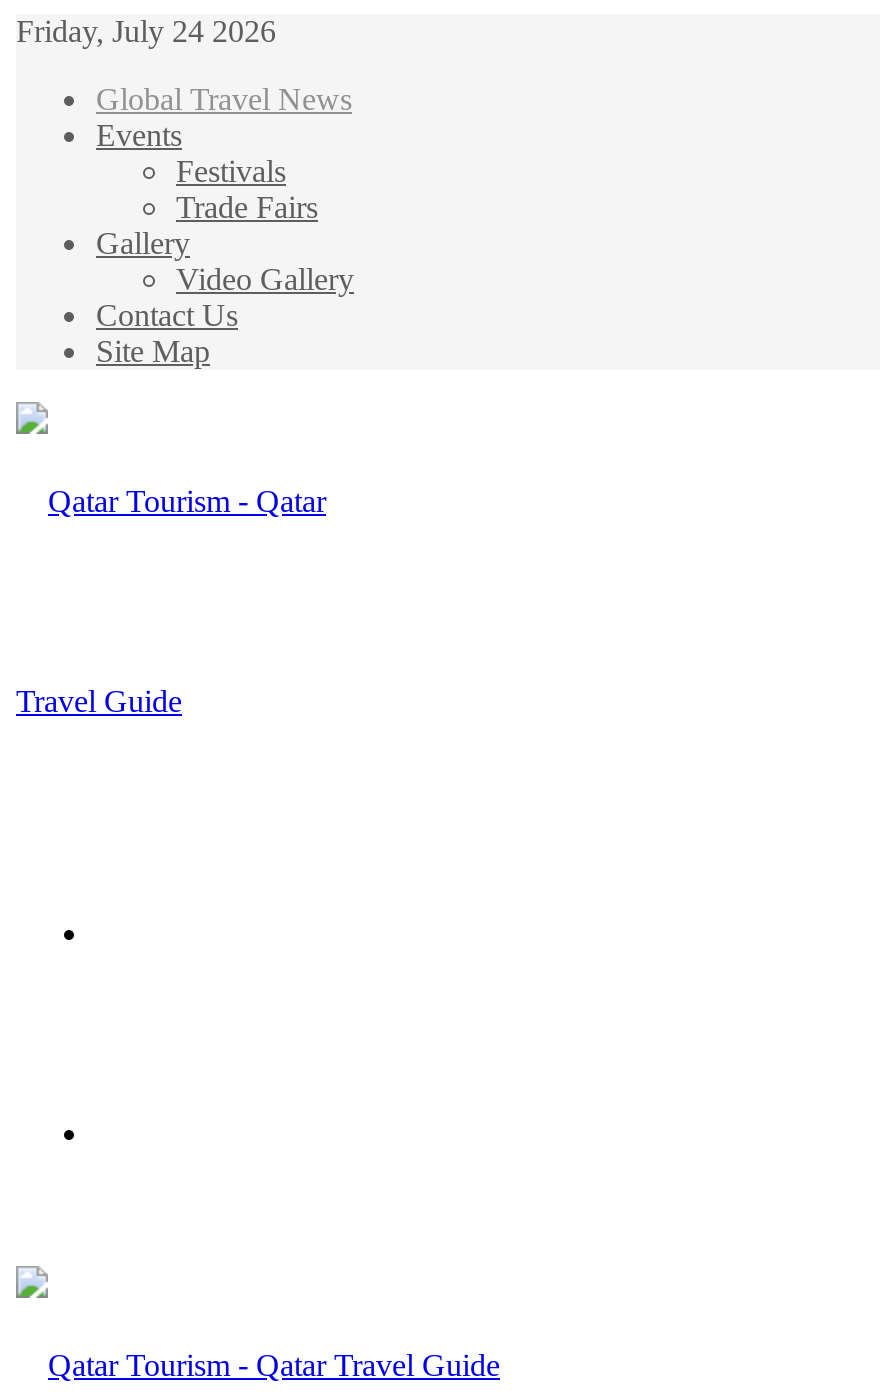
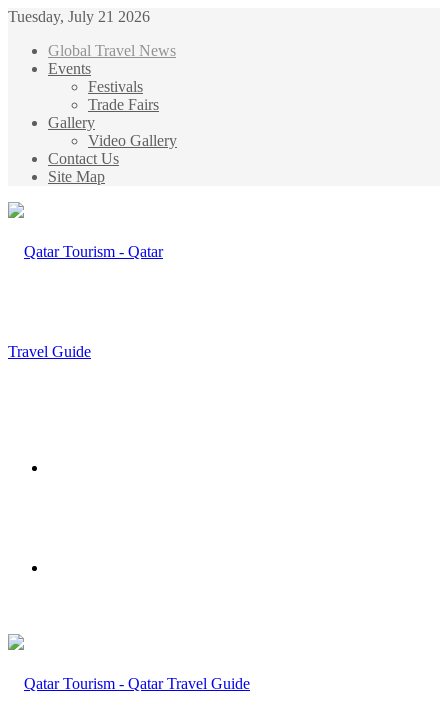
- Friday, July 24 2026
+ Tuesday, July 21 2026
